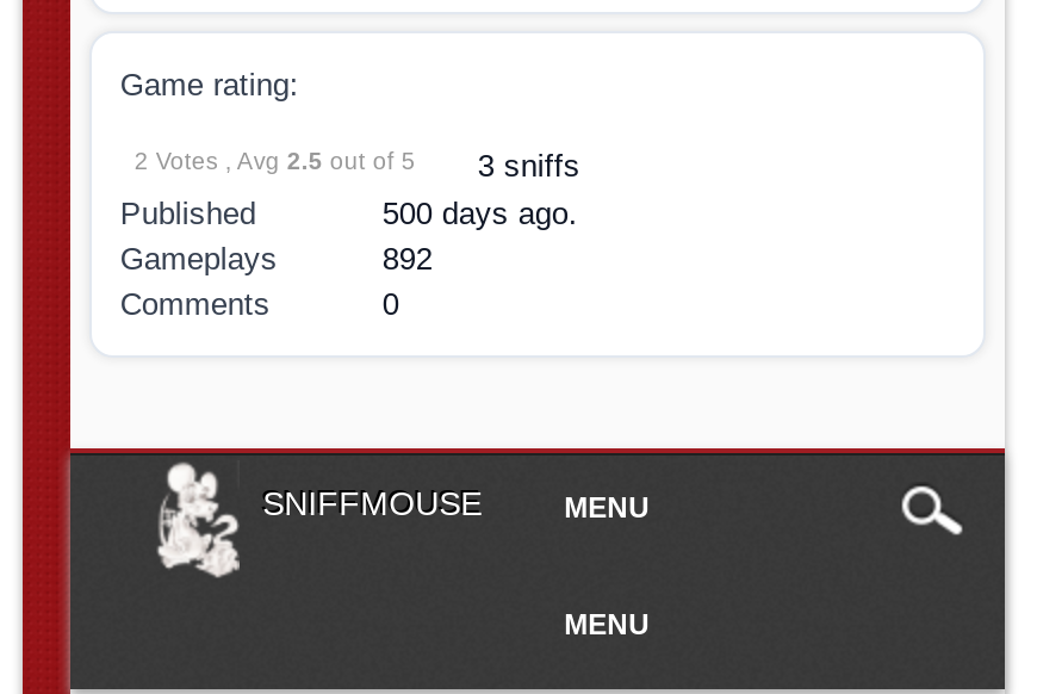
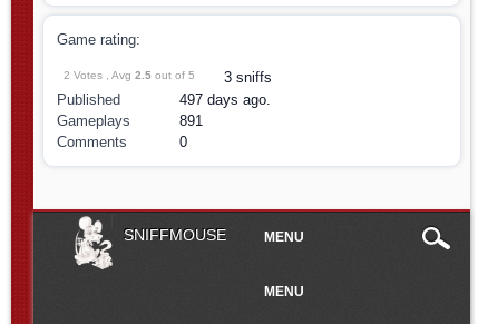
- 500 days ago.
+ 497 days ago.

- 892
+ 891
